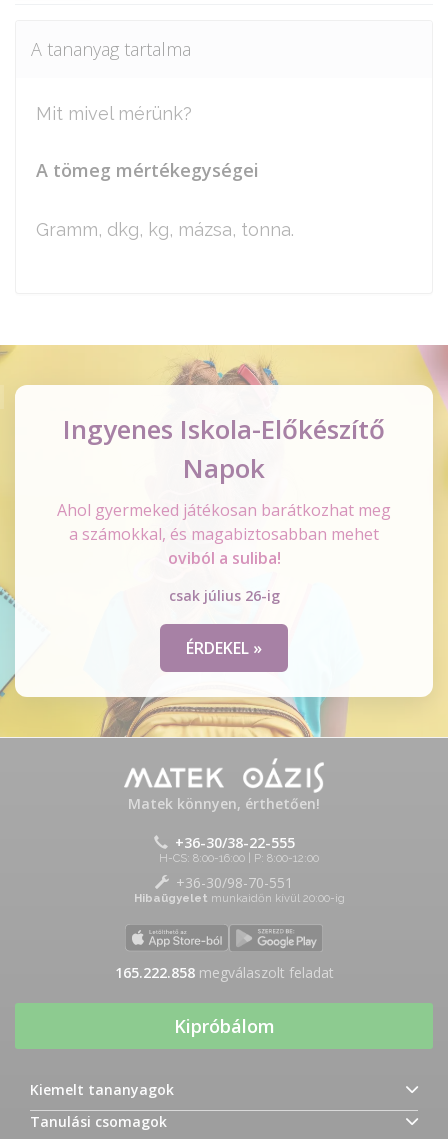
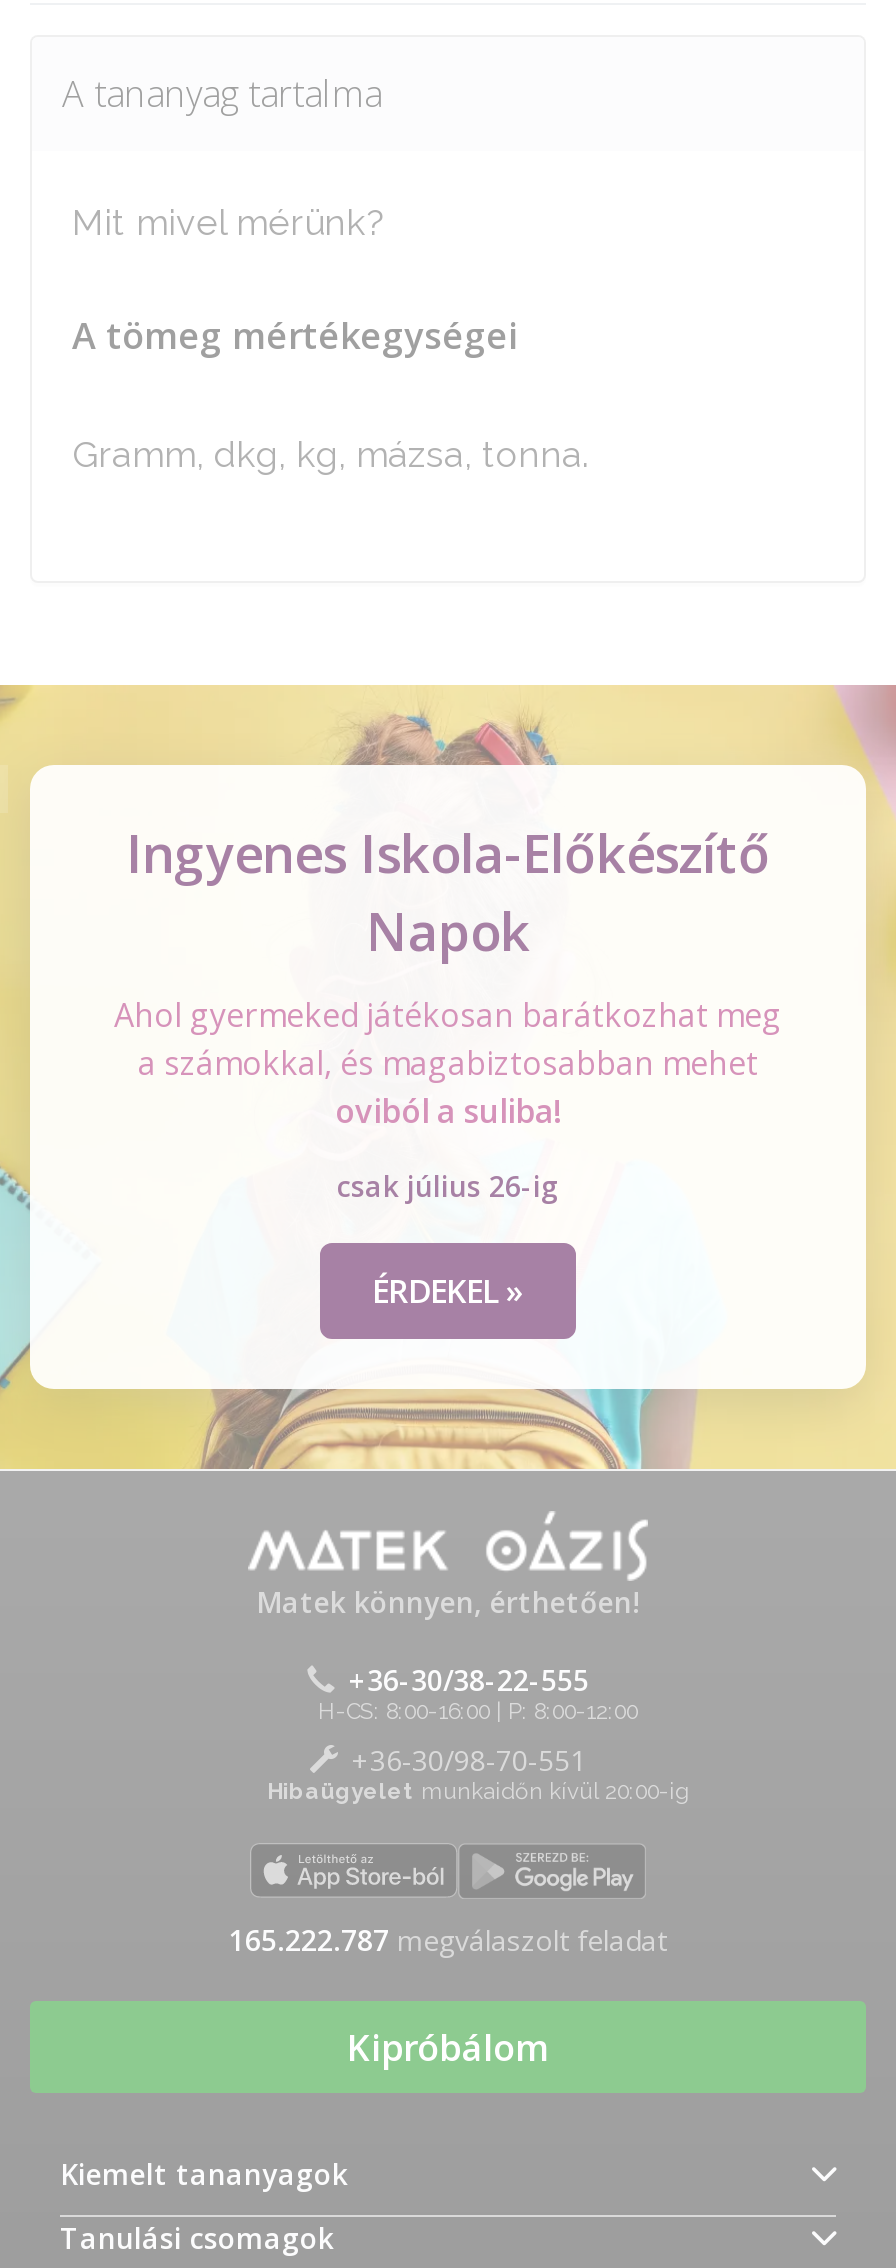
- 165.222.858 megválaszolt feladat
+ 165.222.787 megválaszolt feladat
